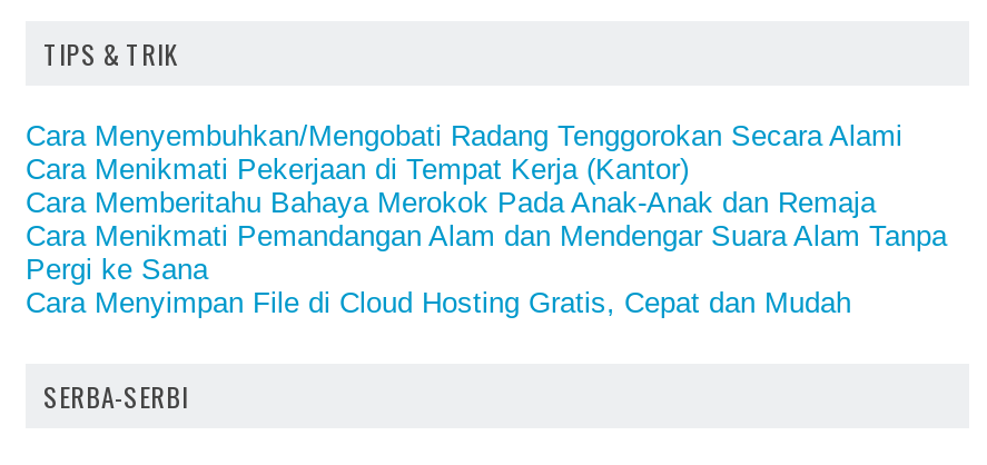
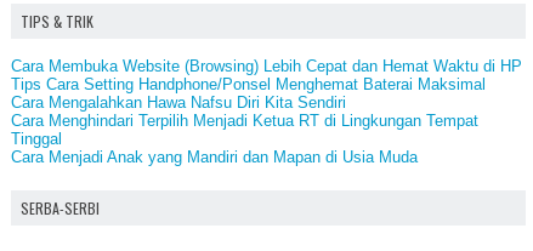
- Cara Menyembuhkan/Mengobati Radang Tenggorokan Secara Alami
- Cara Menikmati Pekerjaan di Tempat Kerja (Kantor)
- Cara Memberitahu Bahaya Merokok Pada Anak-Anak dan Remaja
- Cara Menikmati Pemandangan Alam dan Mendengar Suara Alam Tanpa
- Pergi ke Sana
- Cara Menyimpan File di Cloud Hosting Gratis, Cepat dan Mudah
+ Cara Membuka Website (Browsing) Lebih Cepat dan Hemat Waktu di HP
+ Tips Cara Setting Handphone/Ponsel Menghemat Baterai Maksimal
+ Cara Mengalahkan Hawa Nafsu Diri Kita Sendiri
+ Cara Menghindari Terpilih Menjadi Ketua RT di Lingkungan Tempat
+ Tinggal
+ Cara Menjadi Anak yang Mandiri dan Mapan di Usia Muda
